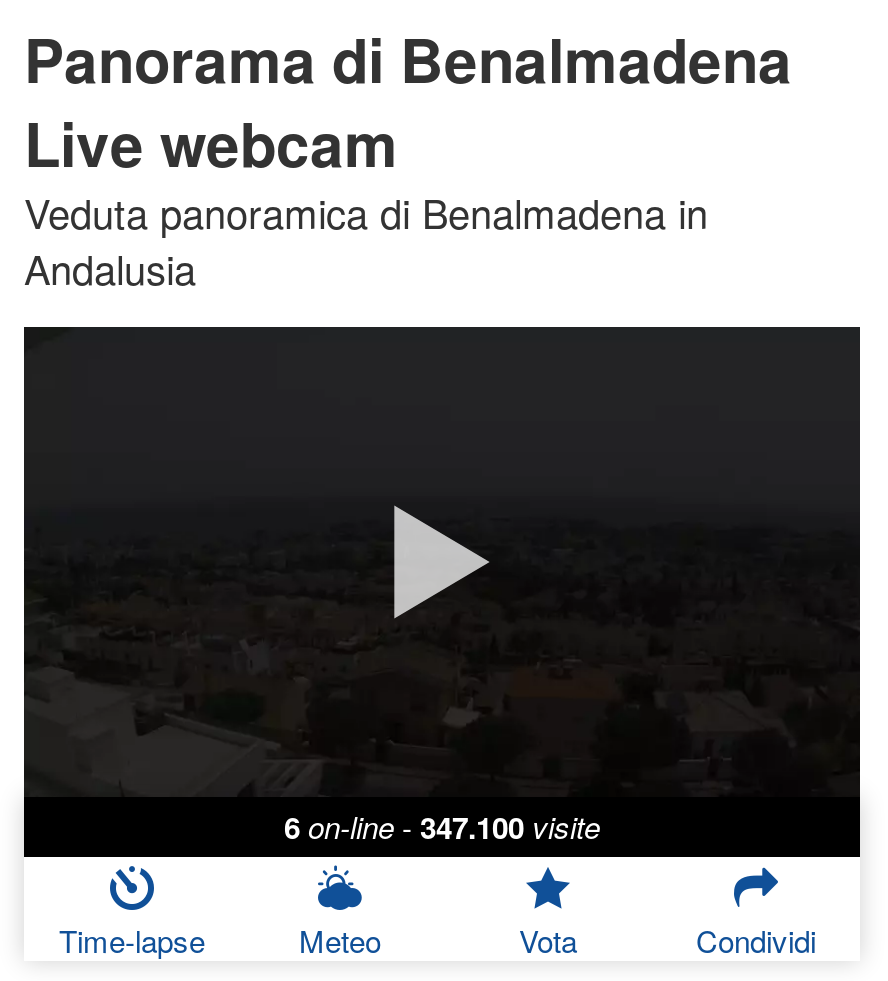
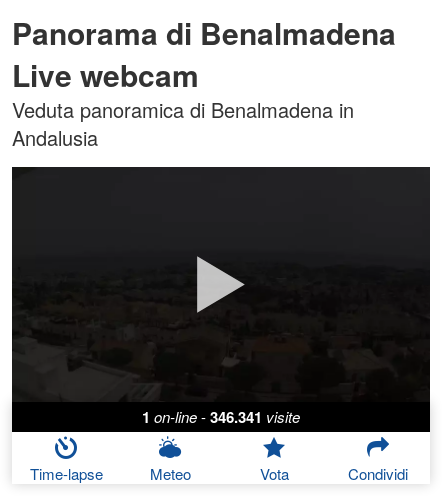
- 6 on-line - 347.100 visite
+ 1 on-line - 346.341 visite
